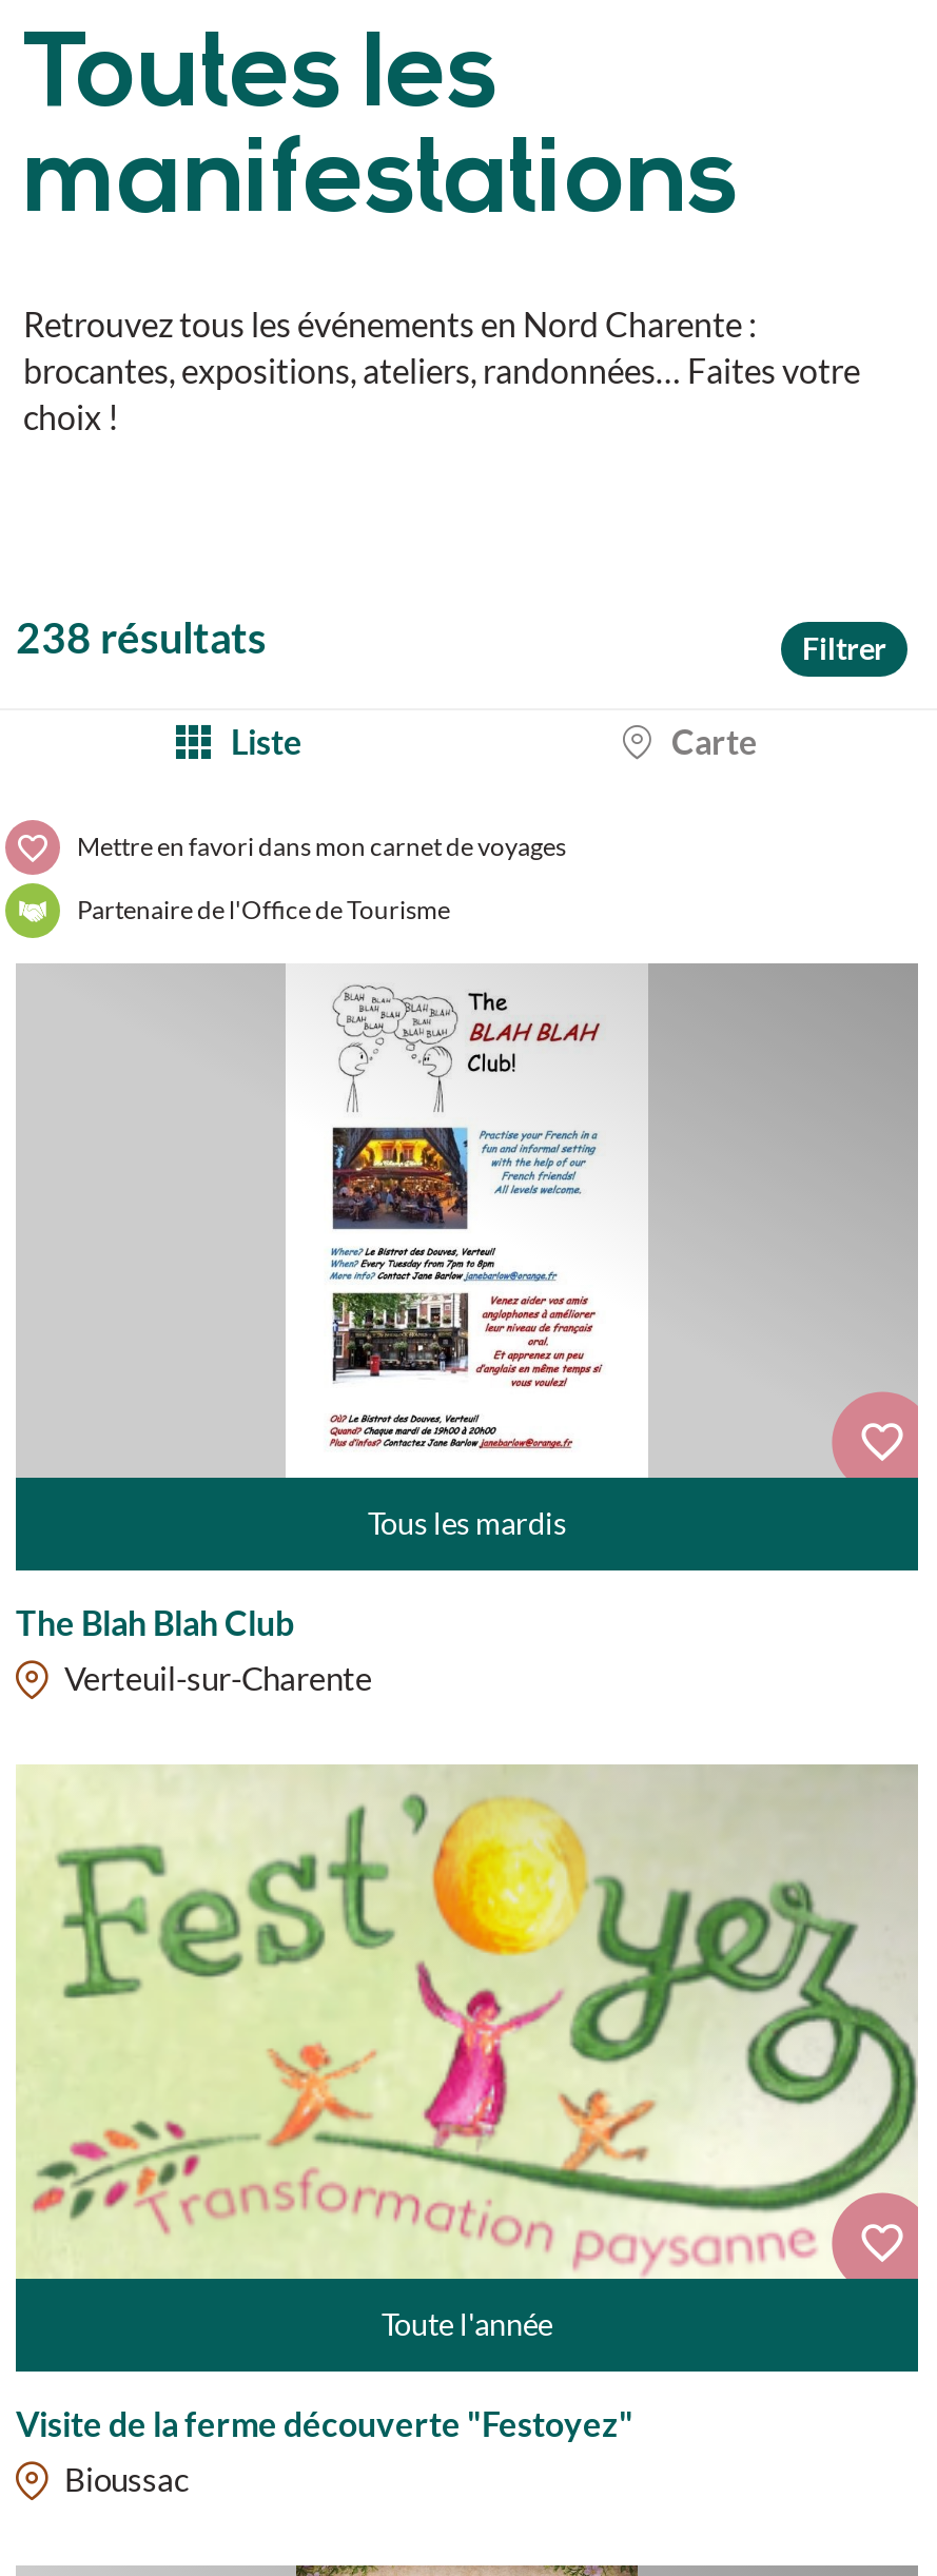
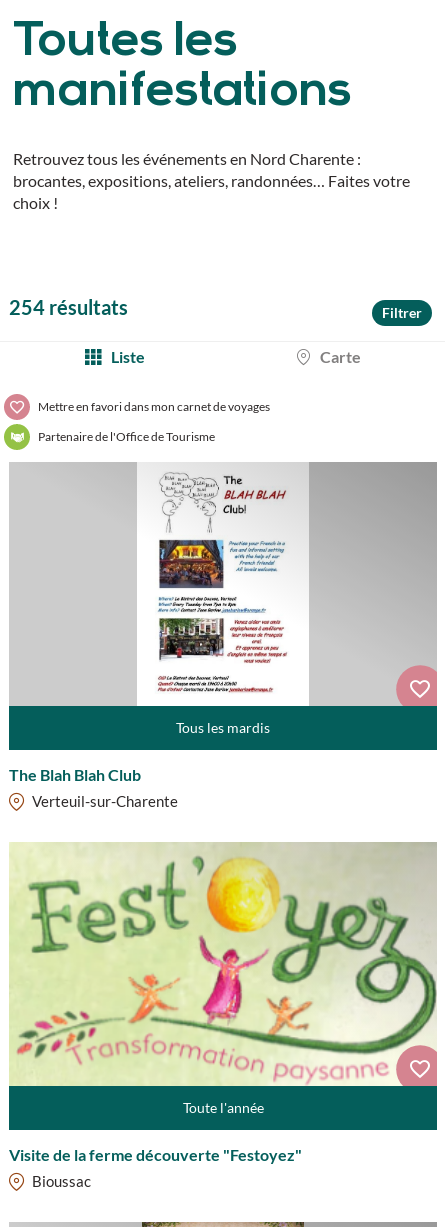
- 238 résultats
+ 254 résultats
